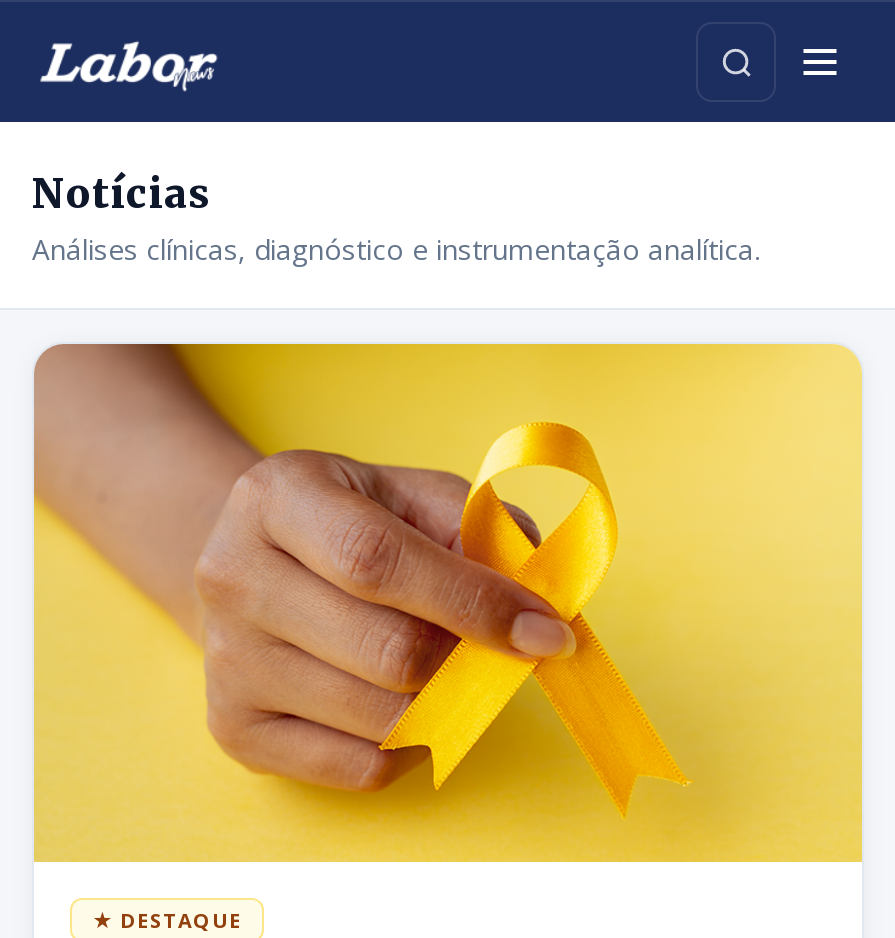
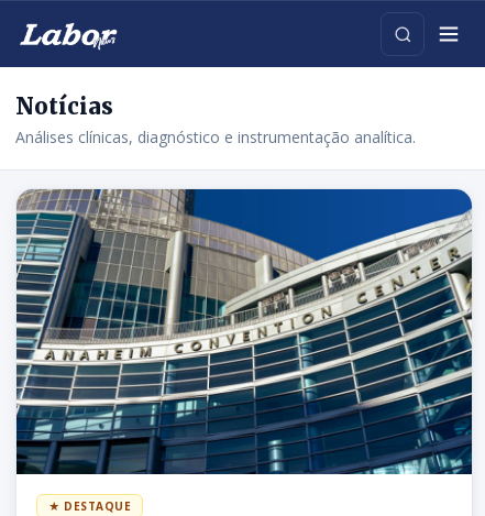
- [image]
+ [image]
